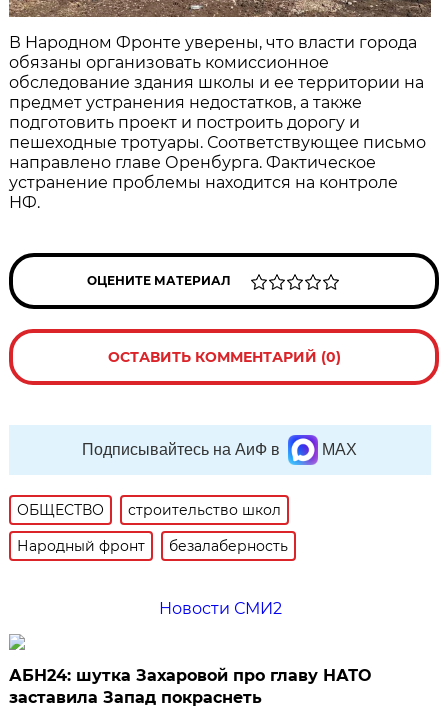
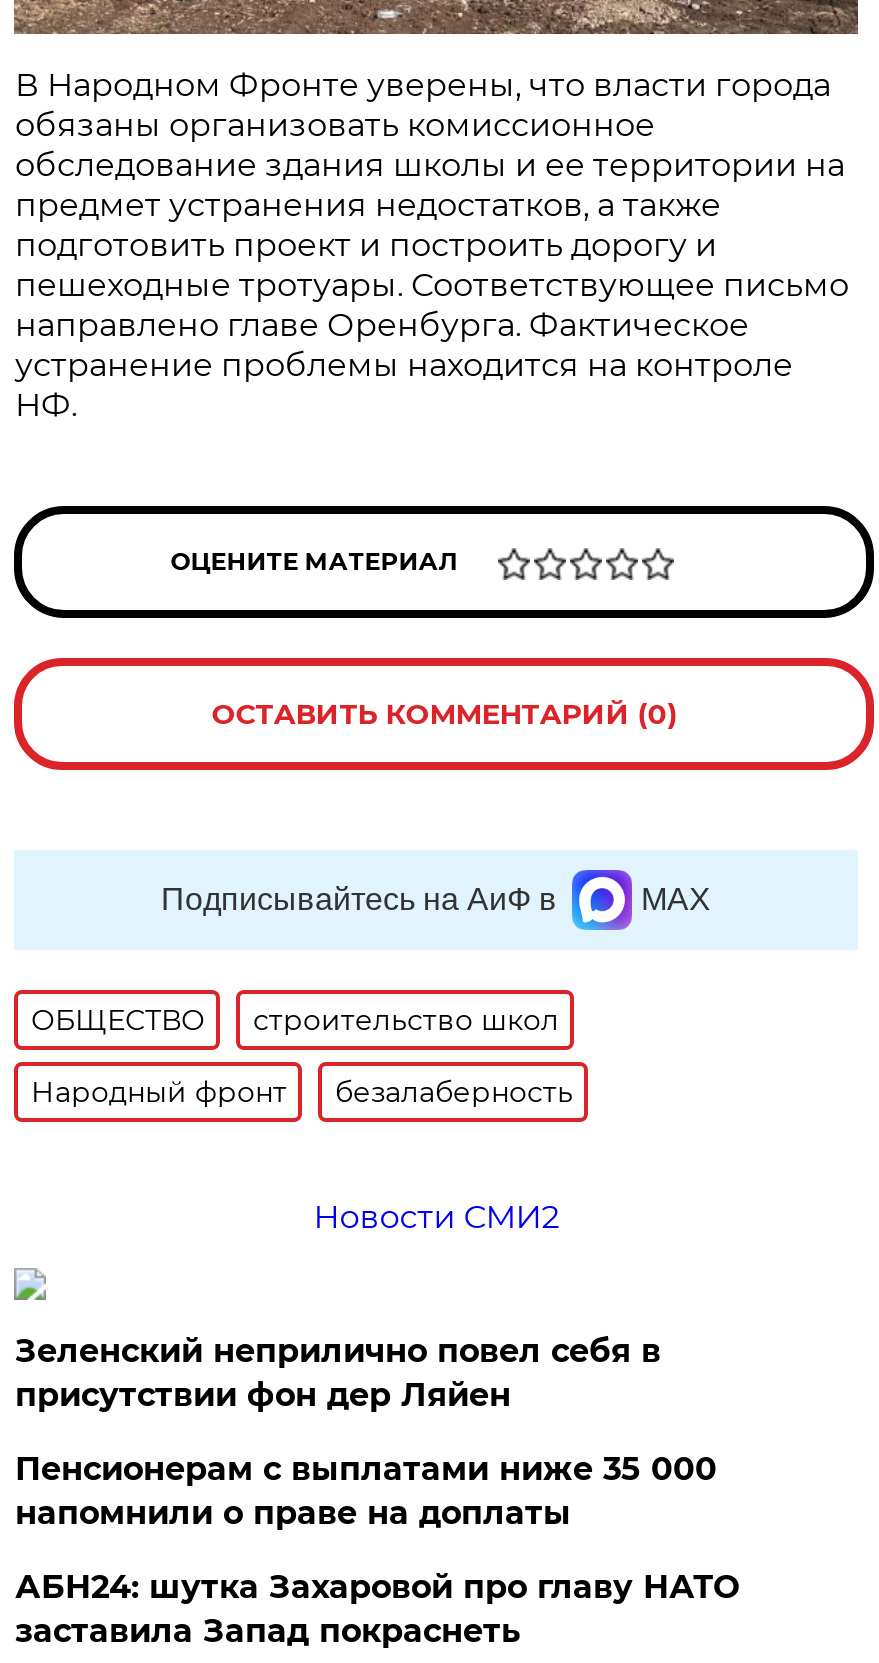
+ Зеленский неприлично повел cебя в
+ присутствии фон дер Ляйен
+ Пенсионерам с выплатами ниже 35 000
+ напомнили о праве на доплаты
